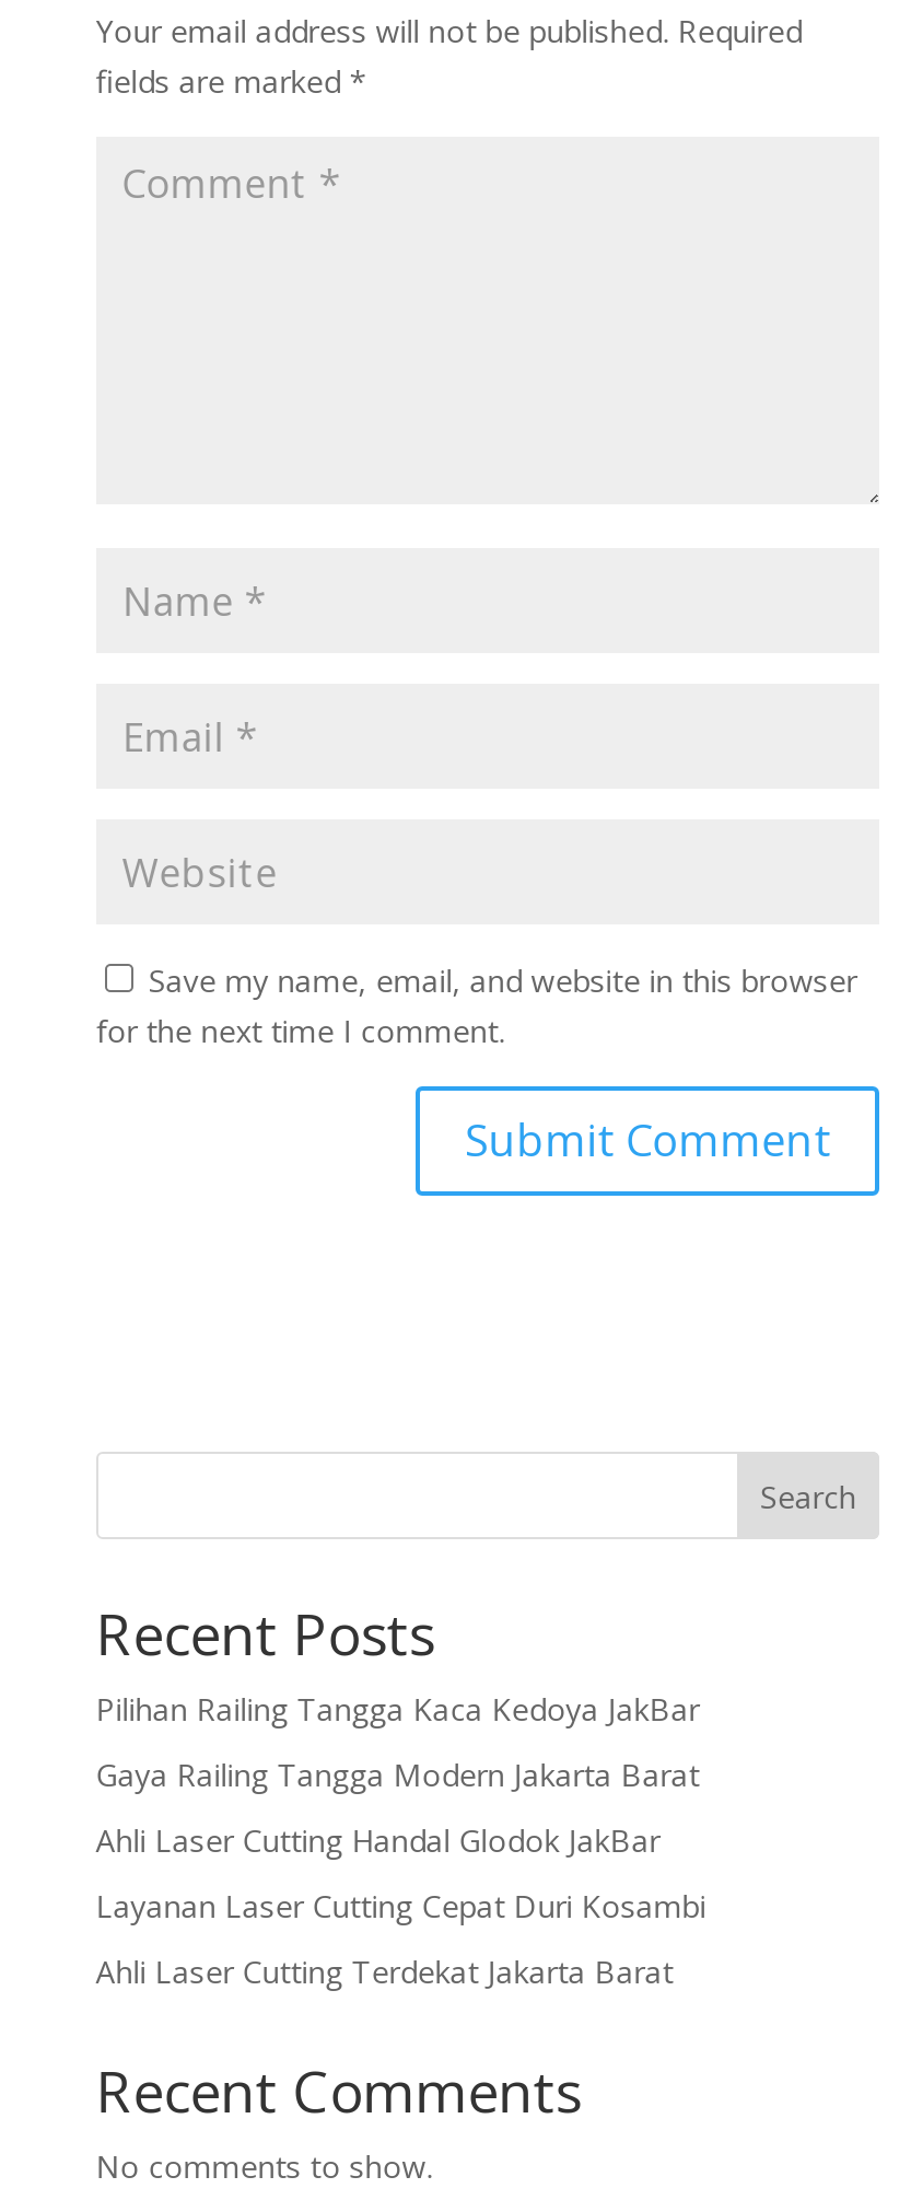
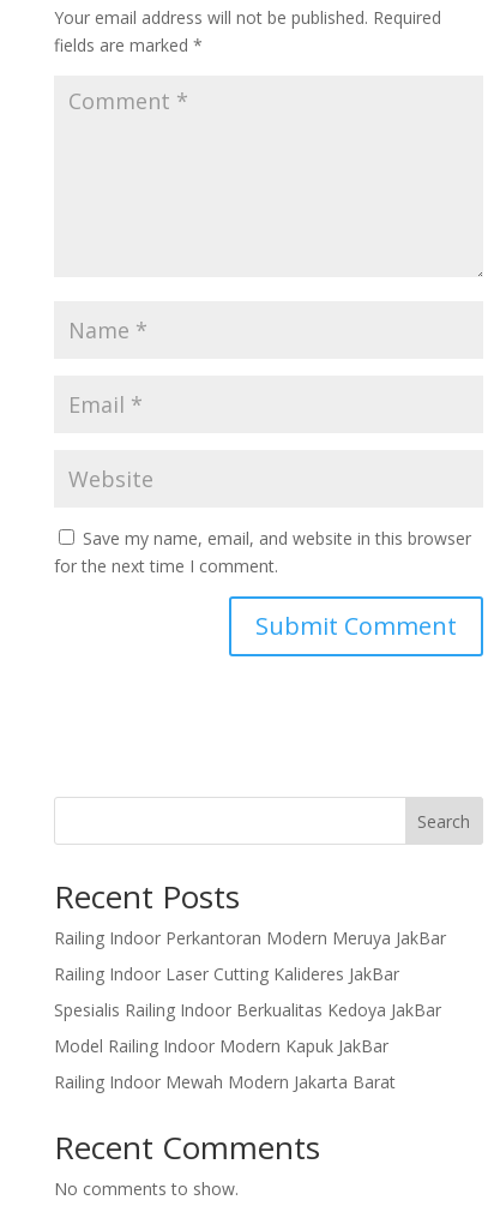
- Pilihan Railing Tangga Kaca Kedoya JakBar
+ Railing Indoor Perkantoran Modern Meruya JakBar

- Gaya Railing Tangga Modern Jakarta Barat
+ Railing Indoor Laser Cutting Kalideres JakBar

- Ahli Laser Cutting Handal Glodok JakBar
+ Spesialis Railing Indoor Berkualitas Kedoya JakBar

- Layanan Laser Cutting Cepat Duri Kosambi
+ Model Railing Indoor Modern Kapuk JakBar

- Ahli Laser Cutting Terdekat Jakarta Barat
+ Railing Indoor Mewah Modern Jakarta Barat
